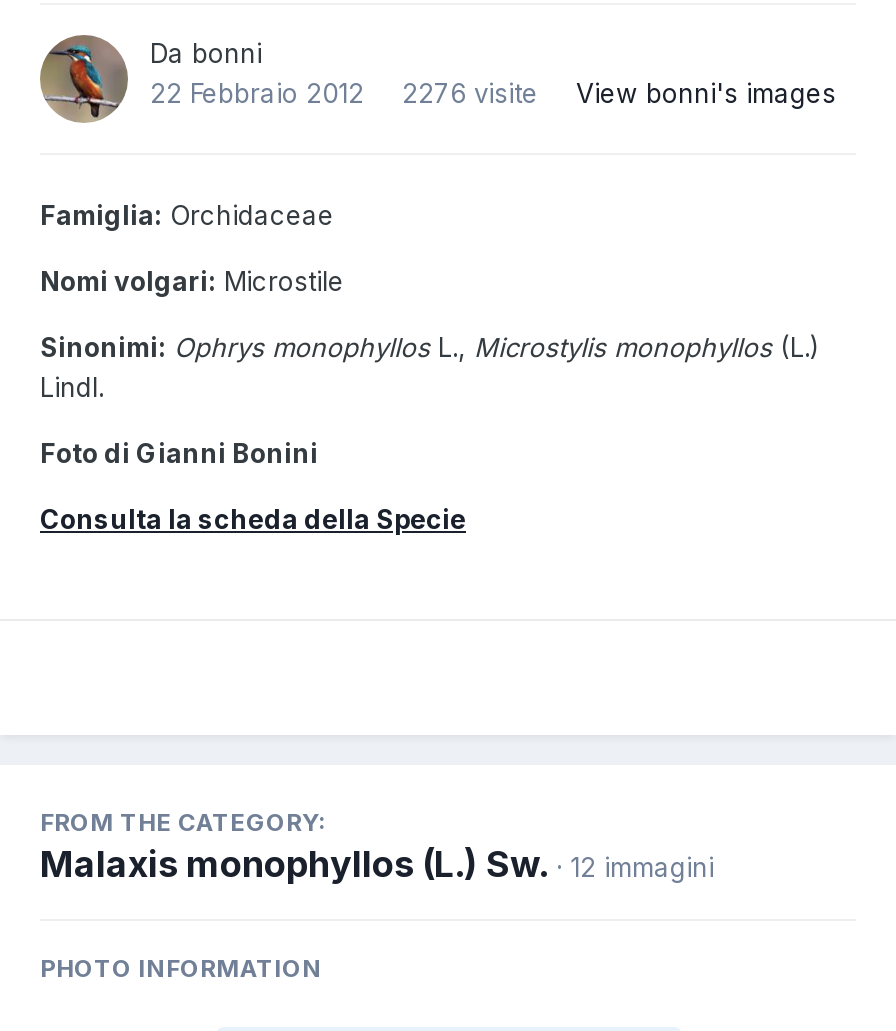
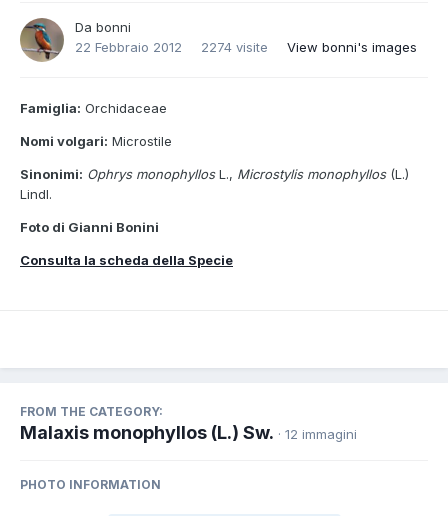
- 22 Febbraio 2012 2276 visite View bonni's images
+ 22 Febbraio 2012 2274 visite View bonni's images
